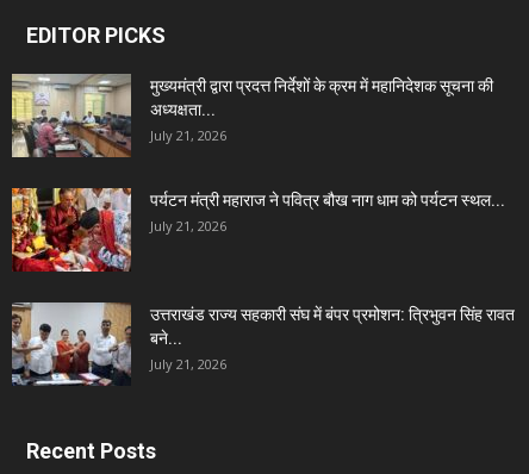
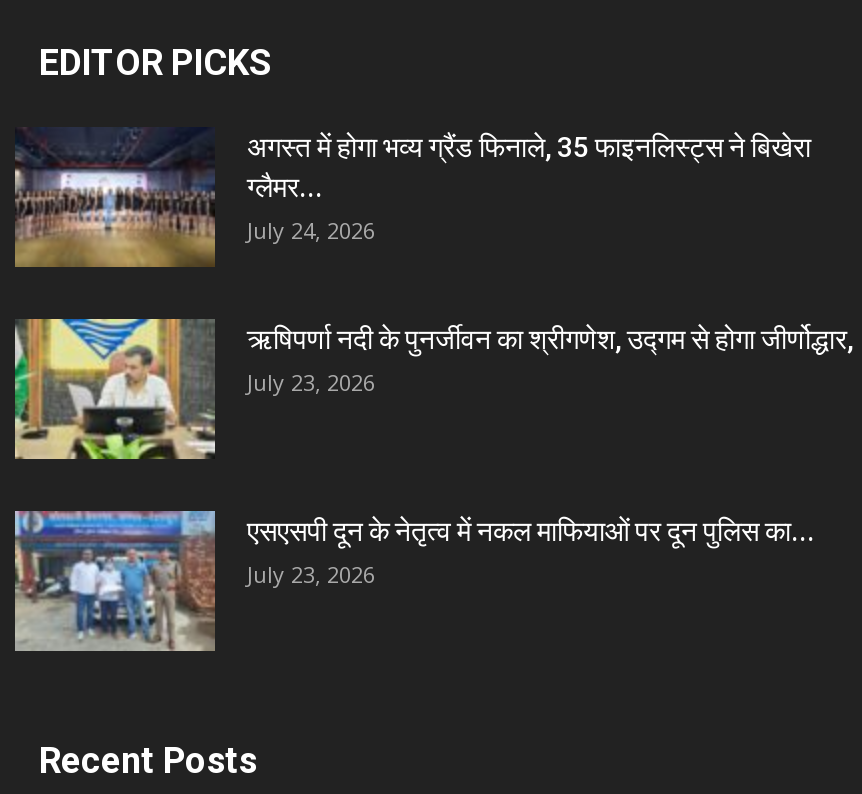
- [image]
- मुख्यमंत्री द्वारा प्रदत्त निर्देशों के क्रम में महानिदेशक सूचना की
- अध्यक्षता...
- July 21, 2026
+ [image]
+ अगस्त में होगा भव्य ग्रैंड फिनाले, 35 फाइनलिस्ट्स ने बिखेरा
+ ग्लैमर...
+ July 24, 2026

- [image]
- पर्यटन मंत्री महाराज ने पवित्र बौख नाग धाम को पर्यटन स्थल...
- July 21, 2026
+ [image]
+ ऋषिपर्णा नदी के पुनर्जीवन का श्रीगणेश, उद्गम से होगा जीर्णोद्धार,
+ July 23, 2026

- [image]
- उत्तराखंड राज्य सहकारी संघ में बंपर प्रमोशन: त्रिभुवन सिंह रावत
- बने...
- July 21, 2026
+ [image]
+ एसएसपी दून के नेतृत्व में नकल माफियाओं पर दून पुलिस का...
+ July 23, 2026
